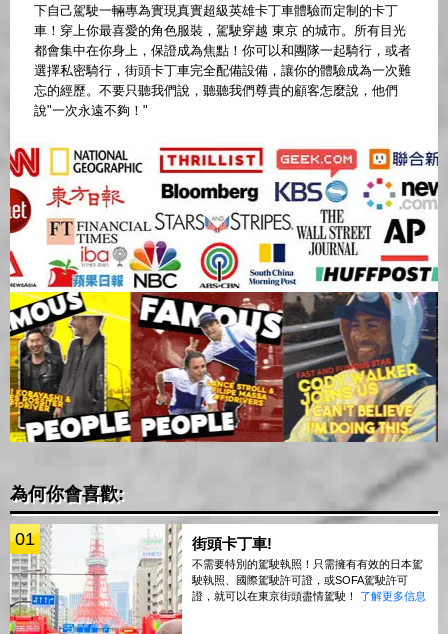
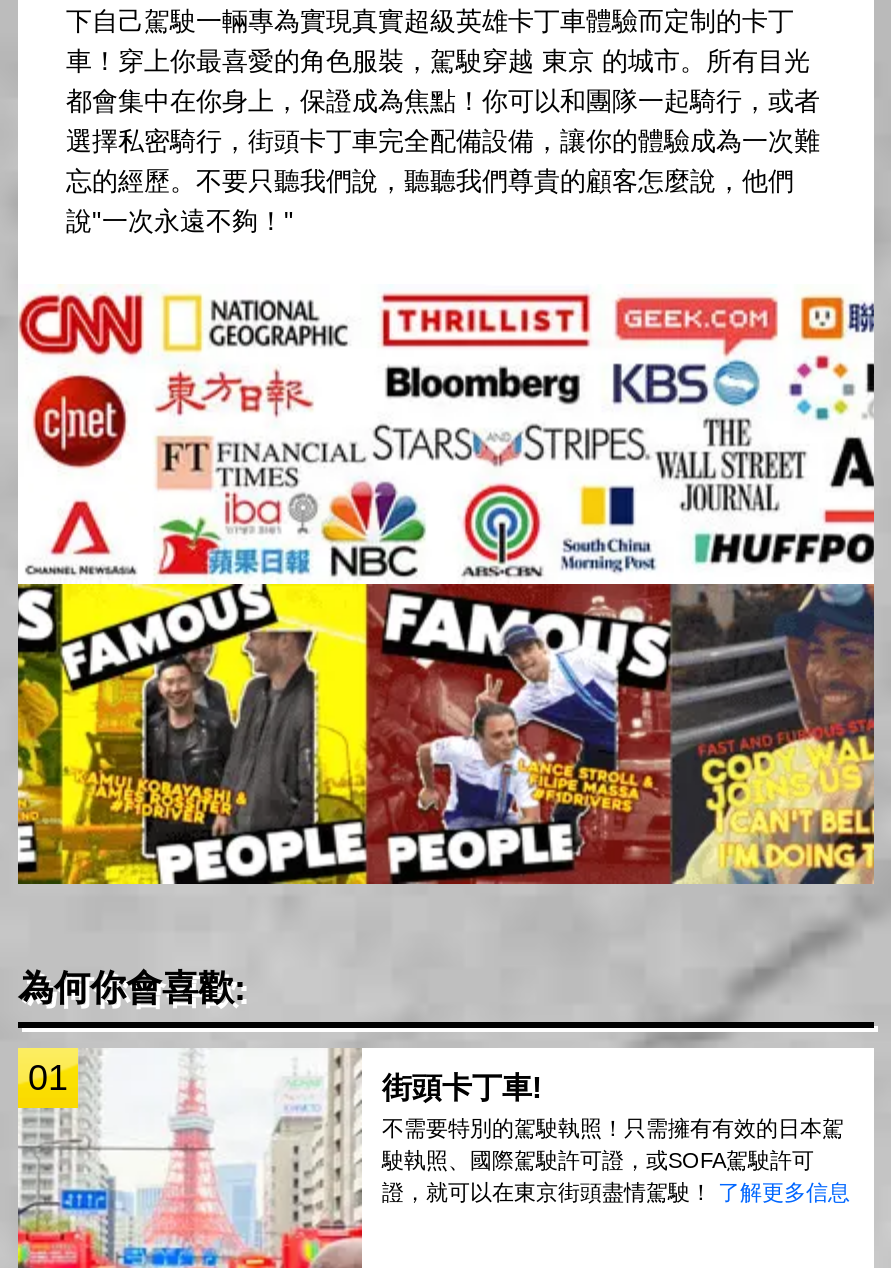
- [image]
+ [image]
